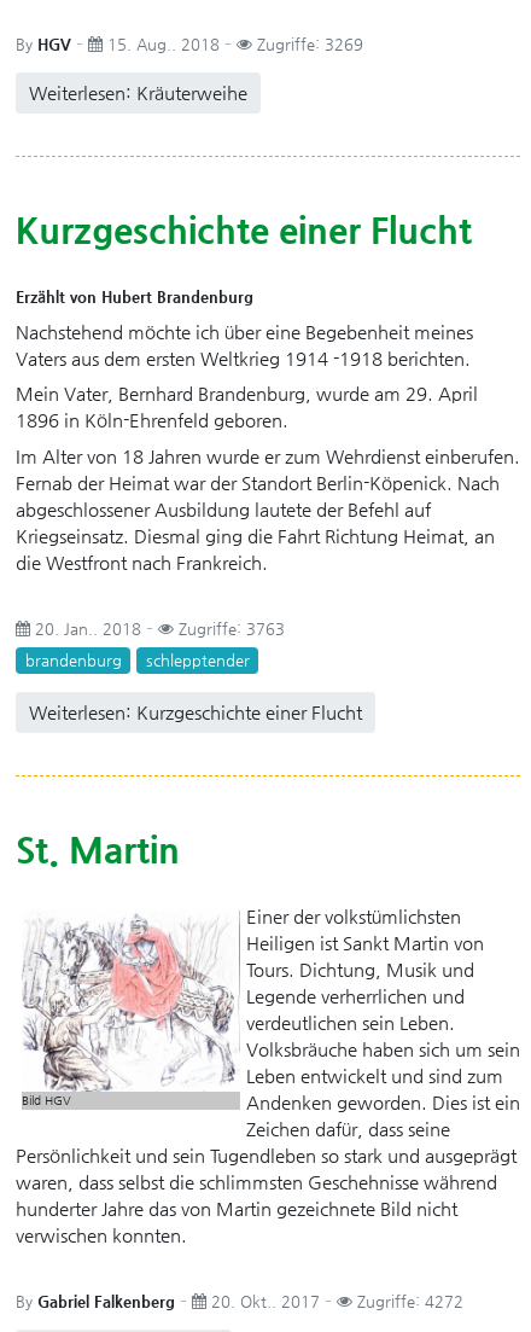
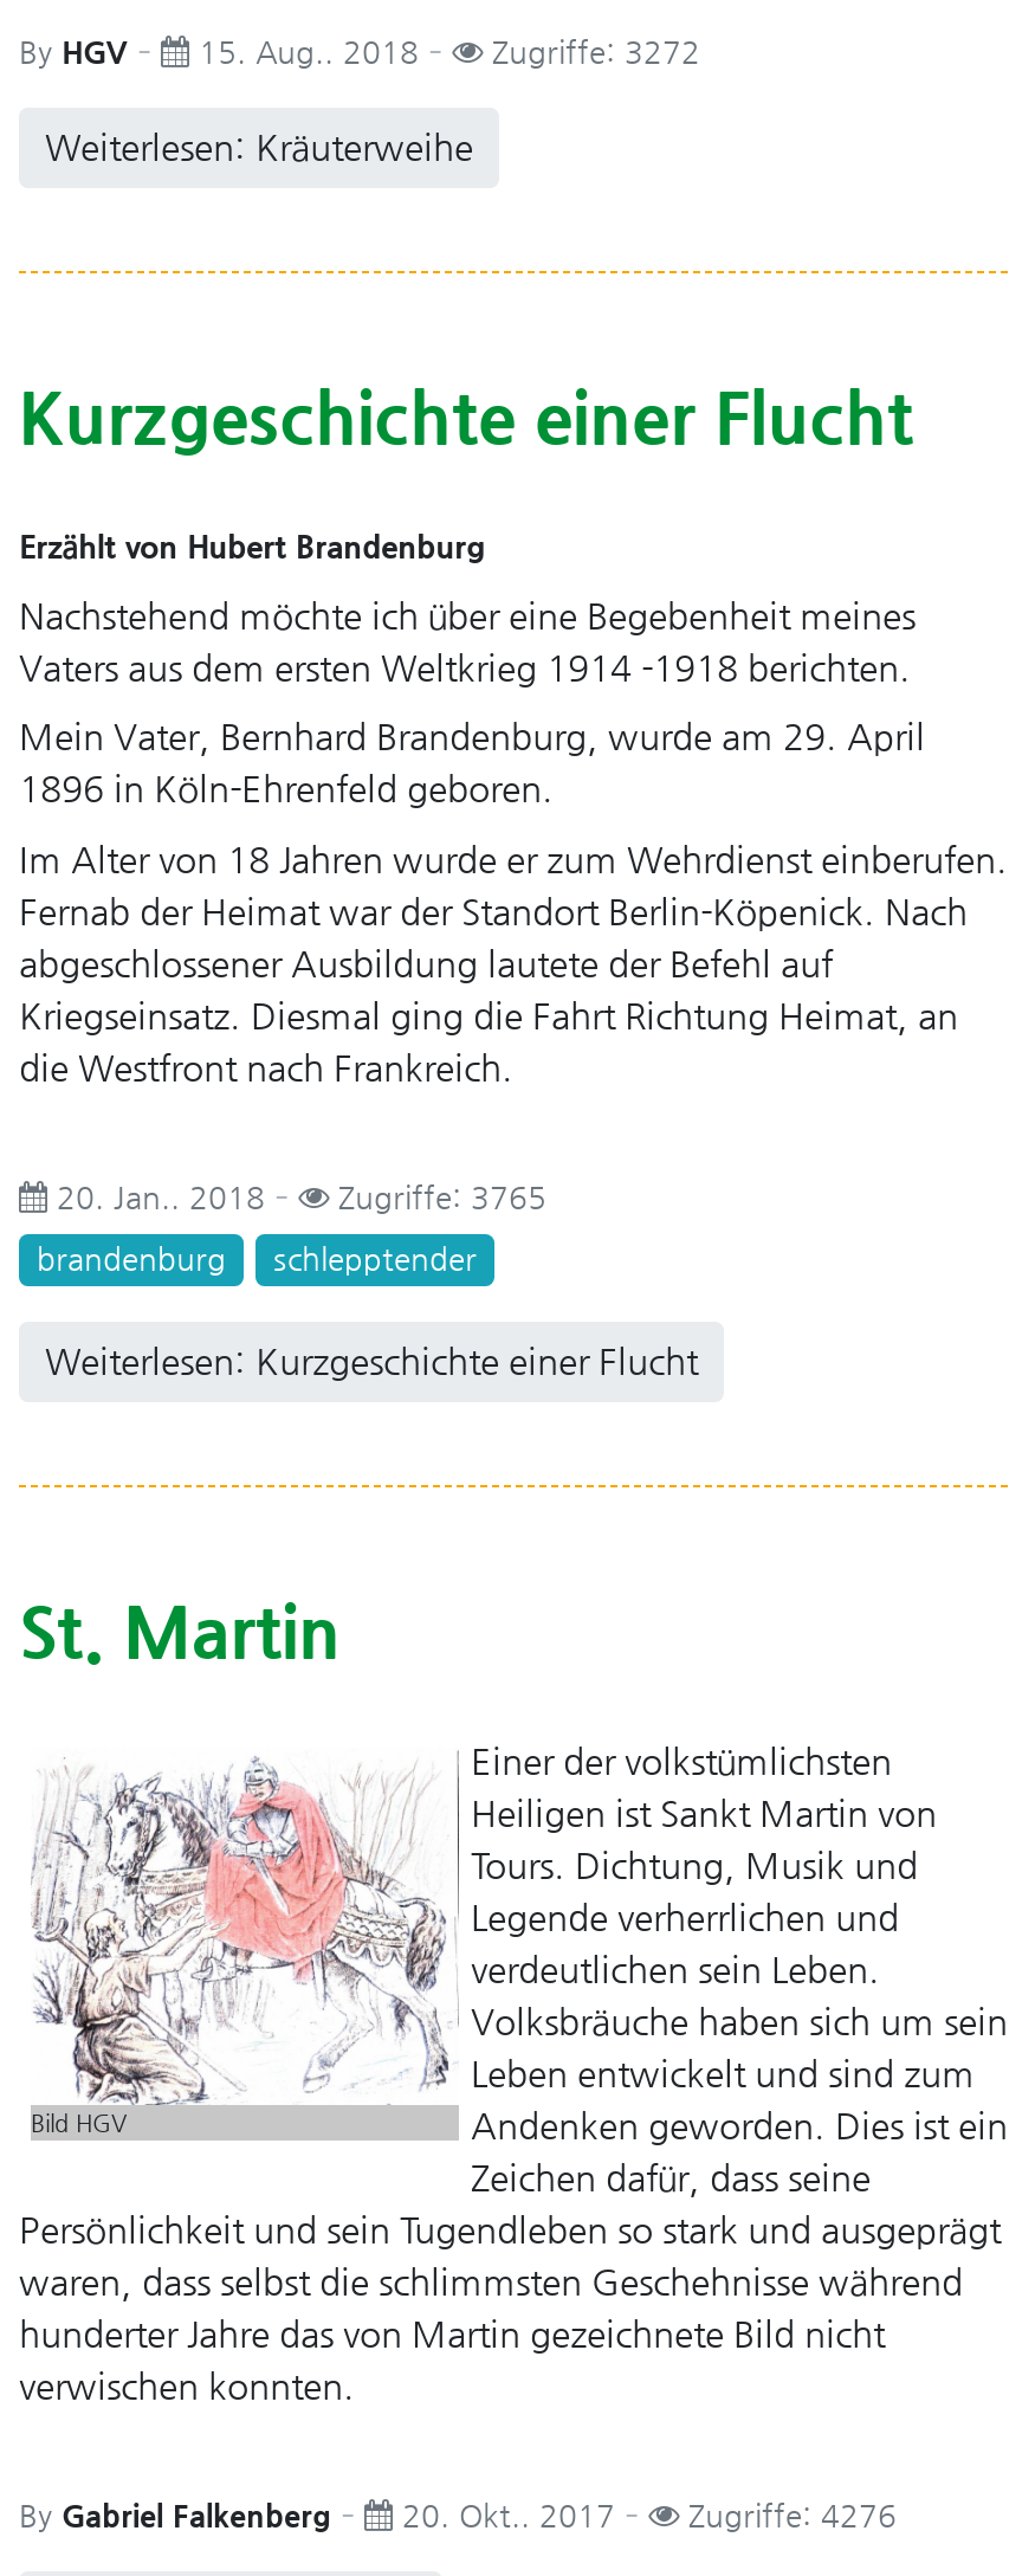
- By HGV 15. Aug.. 2018 Zugriffe: 3269
+ By HGV 15. Aug.. 2018 Zugriffe: 3272

- 20. Jan.. 2018 Zugriffe: 3763
+ 20. Jan.. 2018 Zugriffe: 3765

- By Gabriel Falkenberg 20. Okt.. 2017 Zugriffe: 4272
+ By Gabriel Falkenberg 20. Okt.. 2017 Zugriffe: 4276
